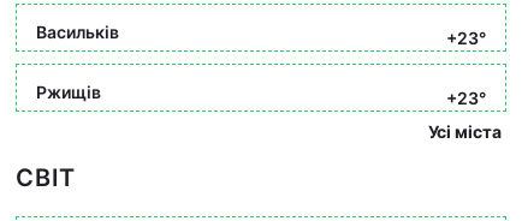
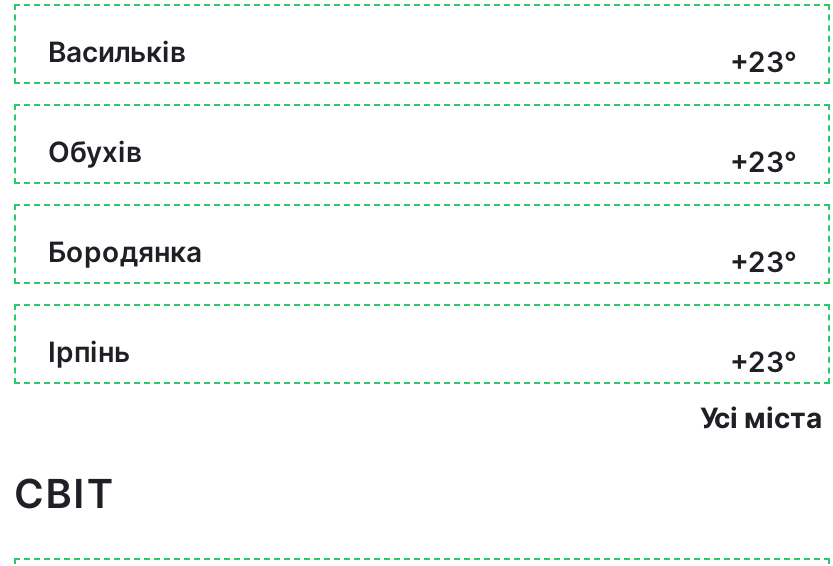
- Ржищів
+ Обухів
+ +23°
+ Бородянка
+ +23°
+ Ірпінь
